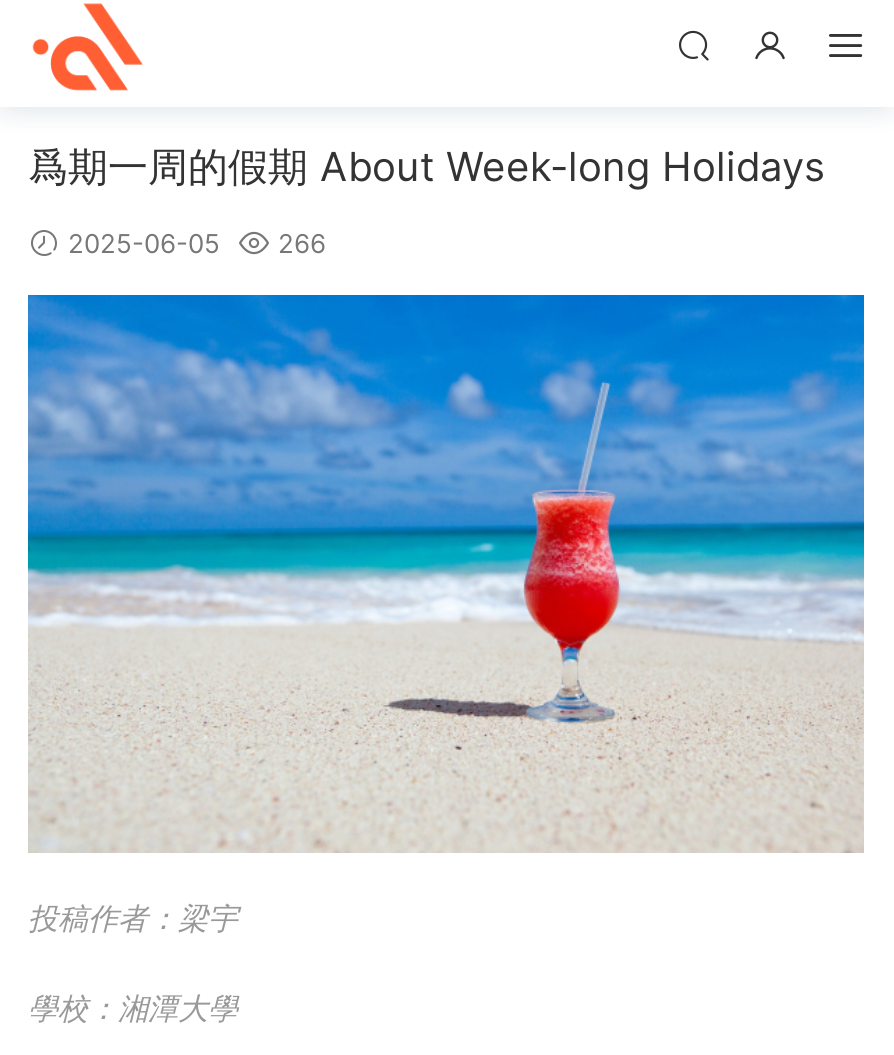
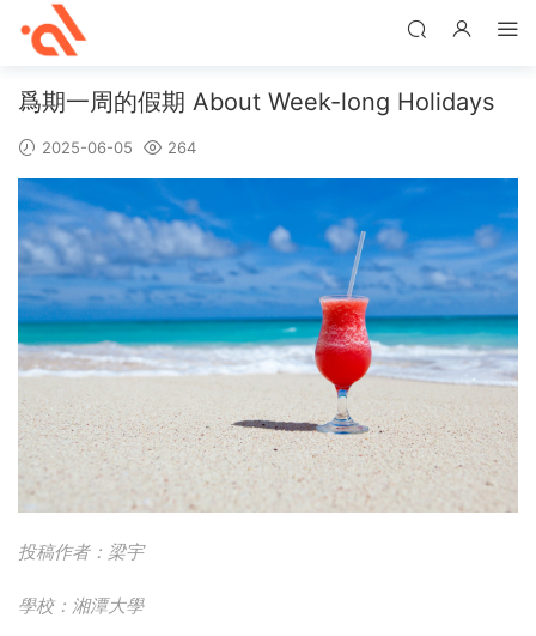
- 2025-06-05 266
+ 2025-06-05 264
